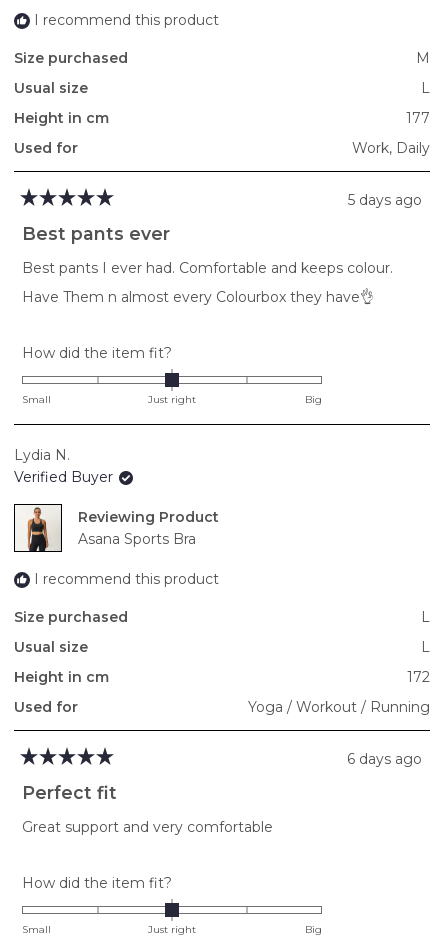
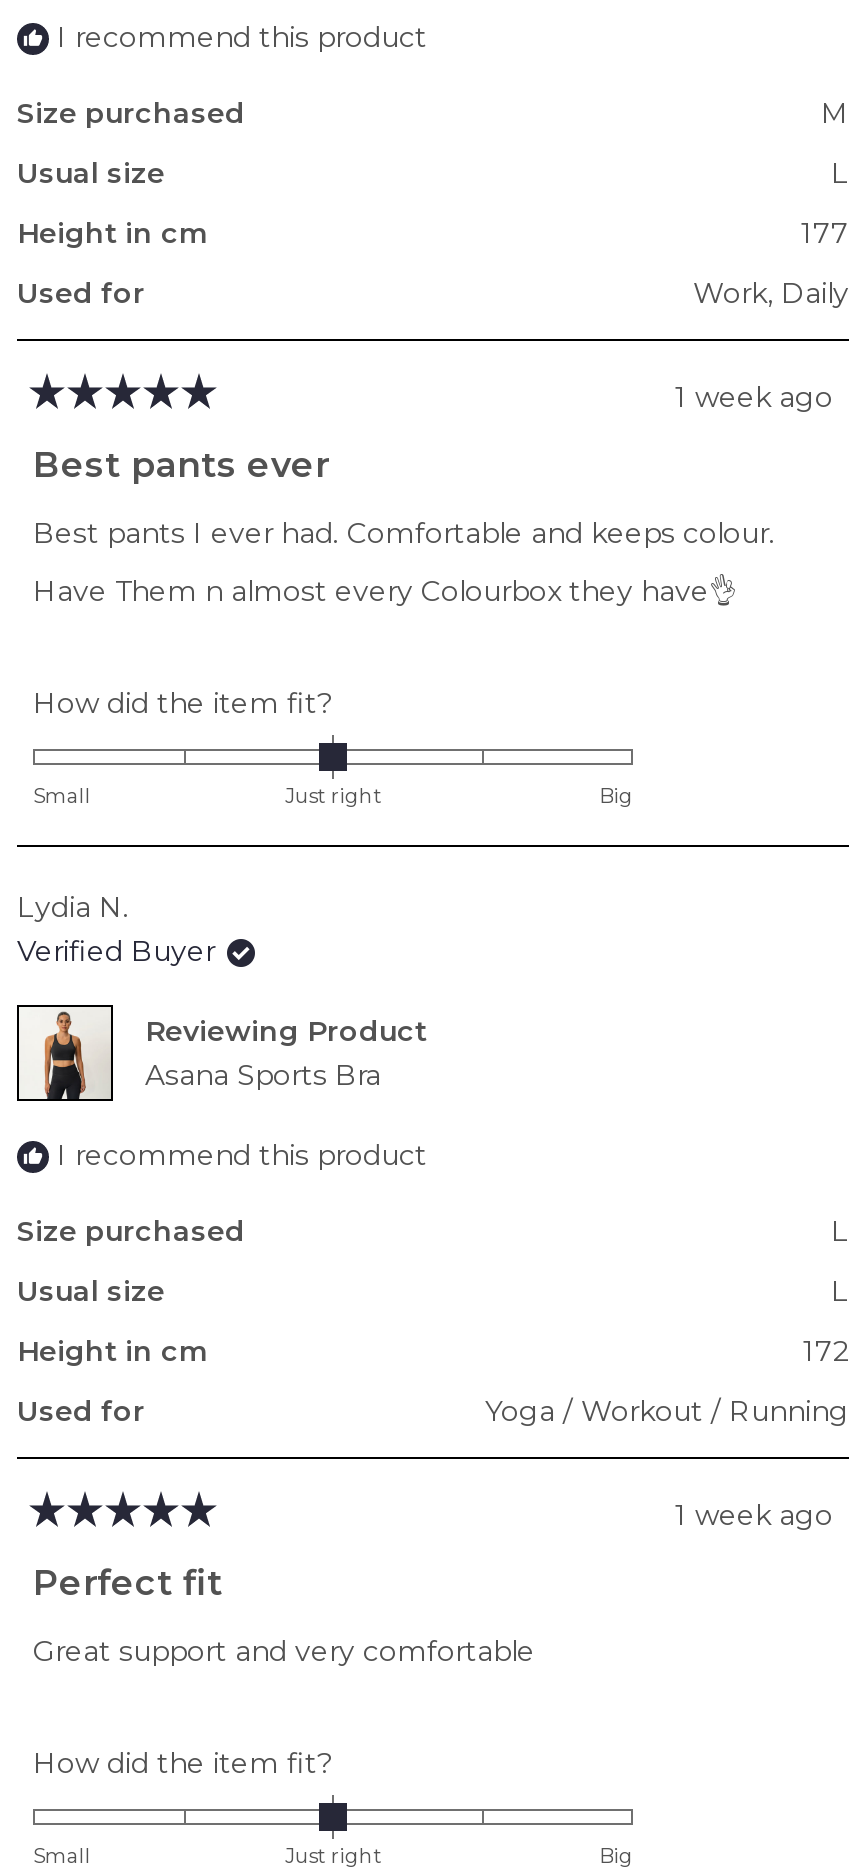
- 5 days ago
+ 1 week ago

- 6 days ago
+ 1 week ago
